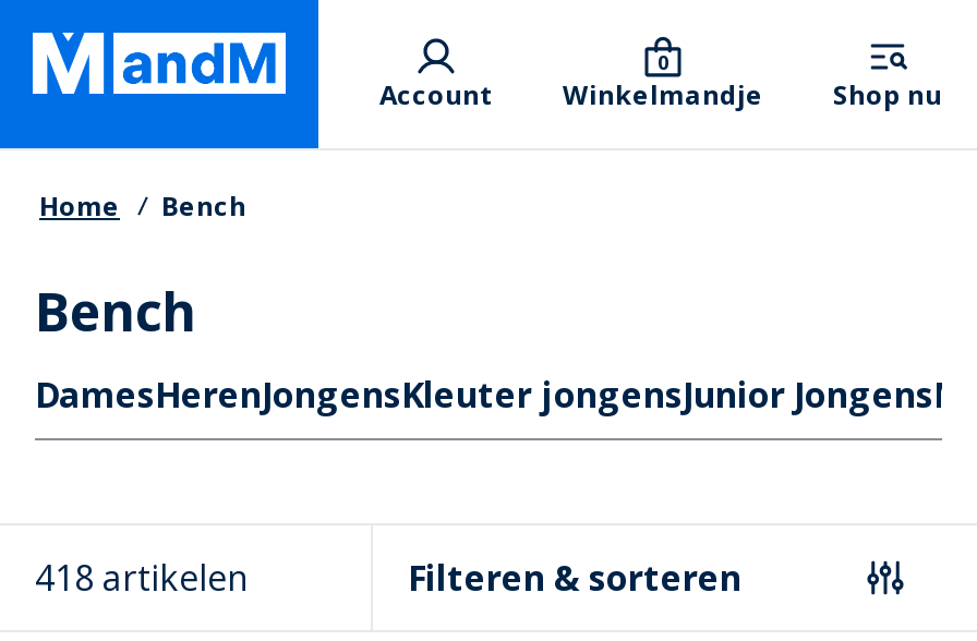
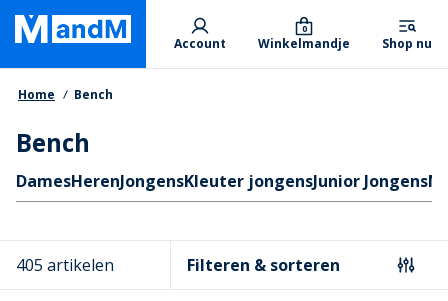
- 418 artikelen
+ 405 artikelen
